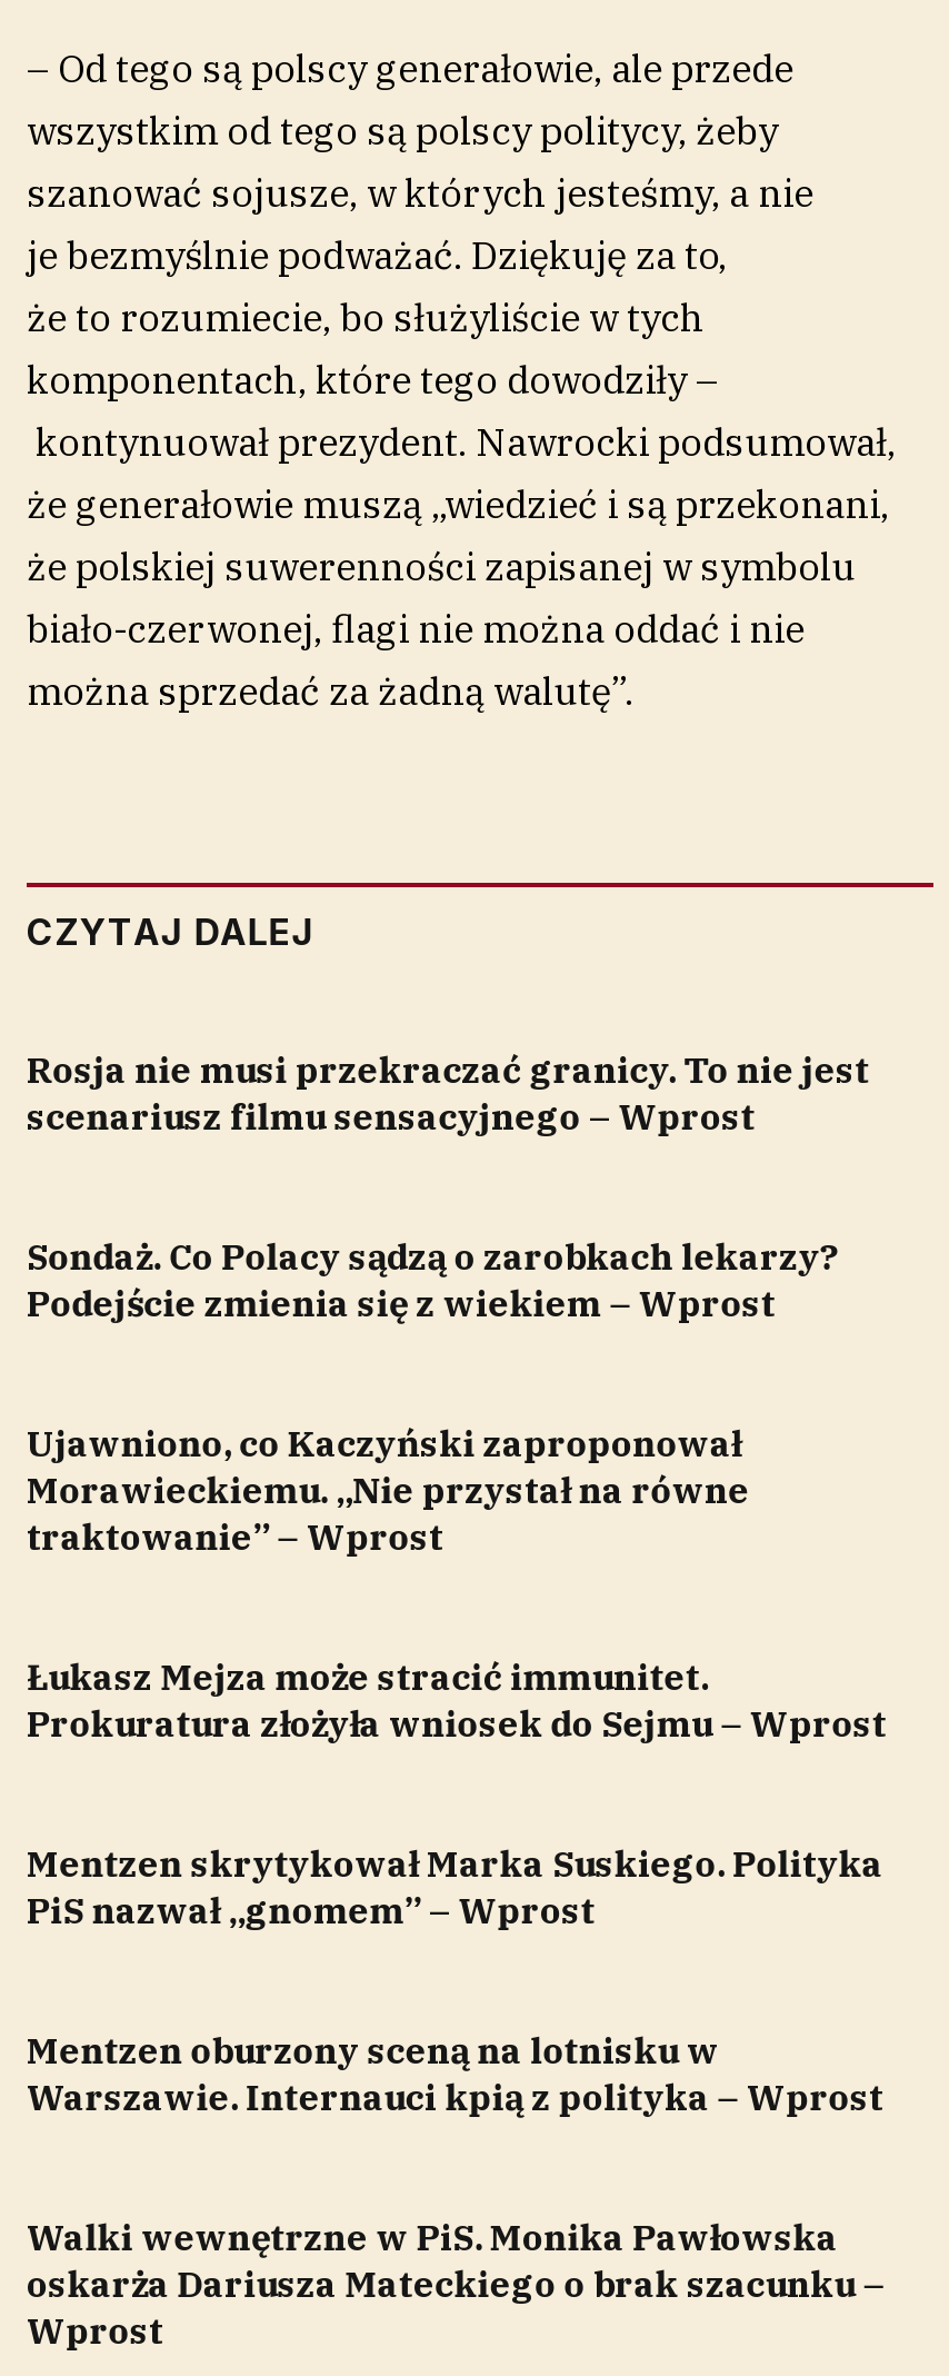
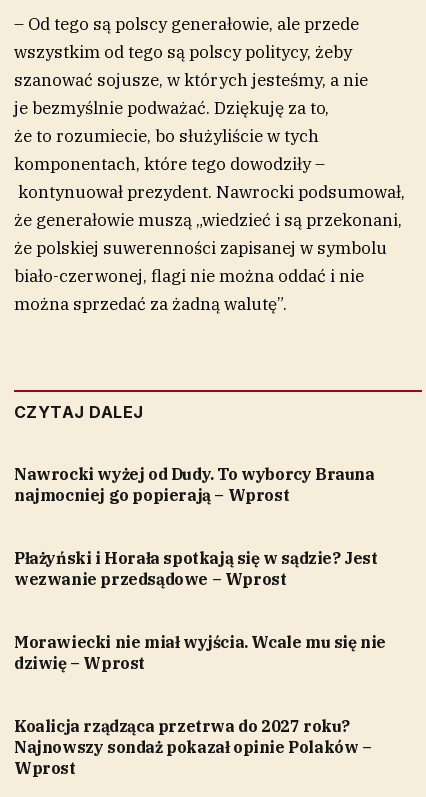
- Rosja nie musi przekraczać granicy. To nie jest
- scenariusz filmu sensacyjnego – Wprost
- Sondaż. Co Polacy sądzą o zarobkach lekarzy?
- Podejście zmienia się z wiekiem – Wprost
- Ujawniono, co Kaczyński zaproponował
- Morawieckiemu. „Nie przystał na równe
- traktowanie” – Wprost
- Łukasz Mejza może stracić immunitet.
- Prokuratura złożyła wniosek do Sejmu – Wprost
- Mentzen skrytykował Marka Suskiego. Polityka
- PiS nazwał „gnomem” – Wprost
- Mentzen oburzony sceną na lotnisku w
- Warszawie. Internauci kpią z polityka – Wprost
- Walki wewnętrzne w PiS. Monika Pawłowska
- oskarża Dariusza Mateckiego o brak szacunku –
+ Nawrocki wyżej od Dudy. To wyborcy Brauna
+ najmocniej go popierają – Wprost
+ Płażyński i Horała spotkają się w sądzie? Jest
+ wezwanie przedsądowe – Wprost
+ Morawiecki nie miał wyjścia. Wcale mu się nie
+ dziwię – Wprost
+ Koalicja rządząca przetrwa do 2027 roku?
+ Najnowszy sondaż pokazał opinie Polaków –
